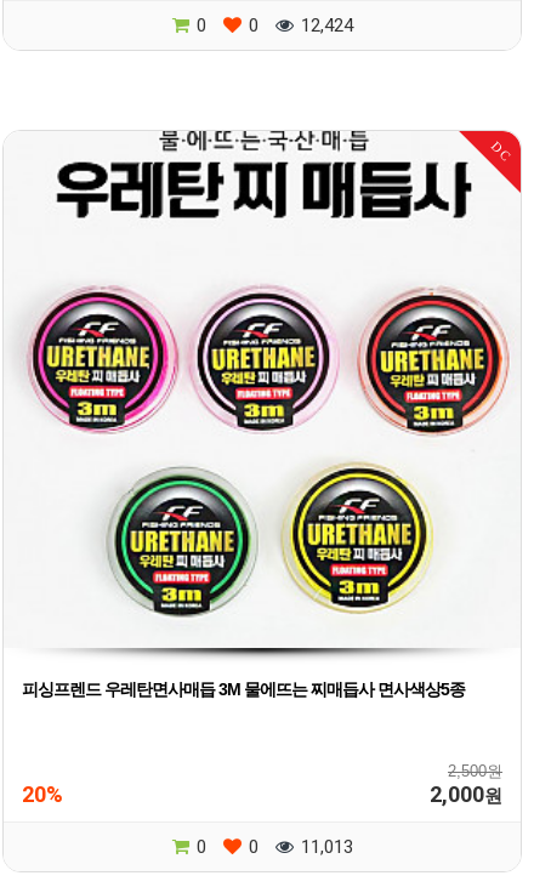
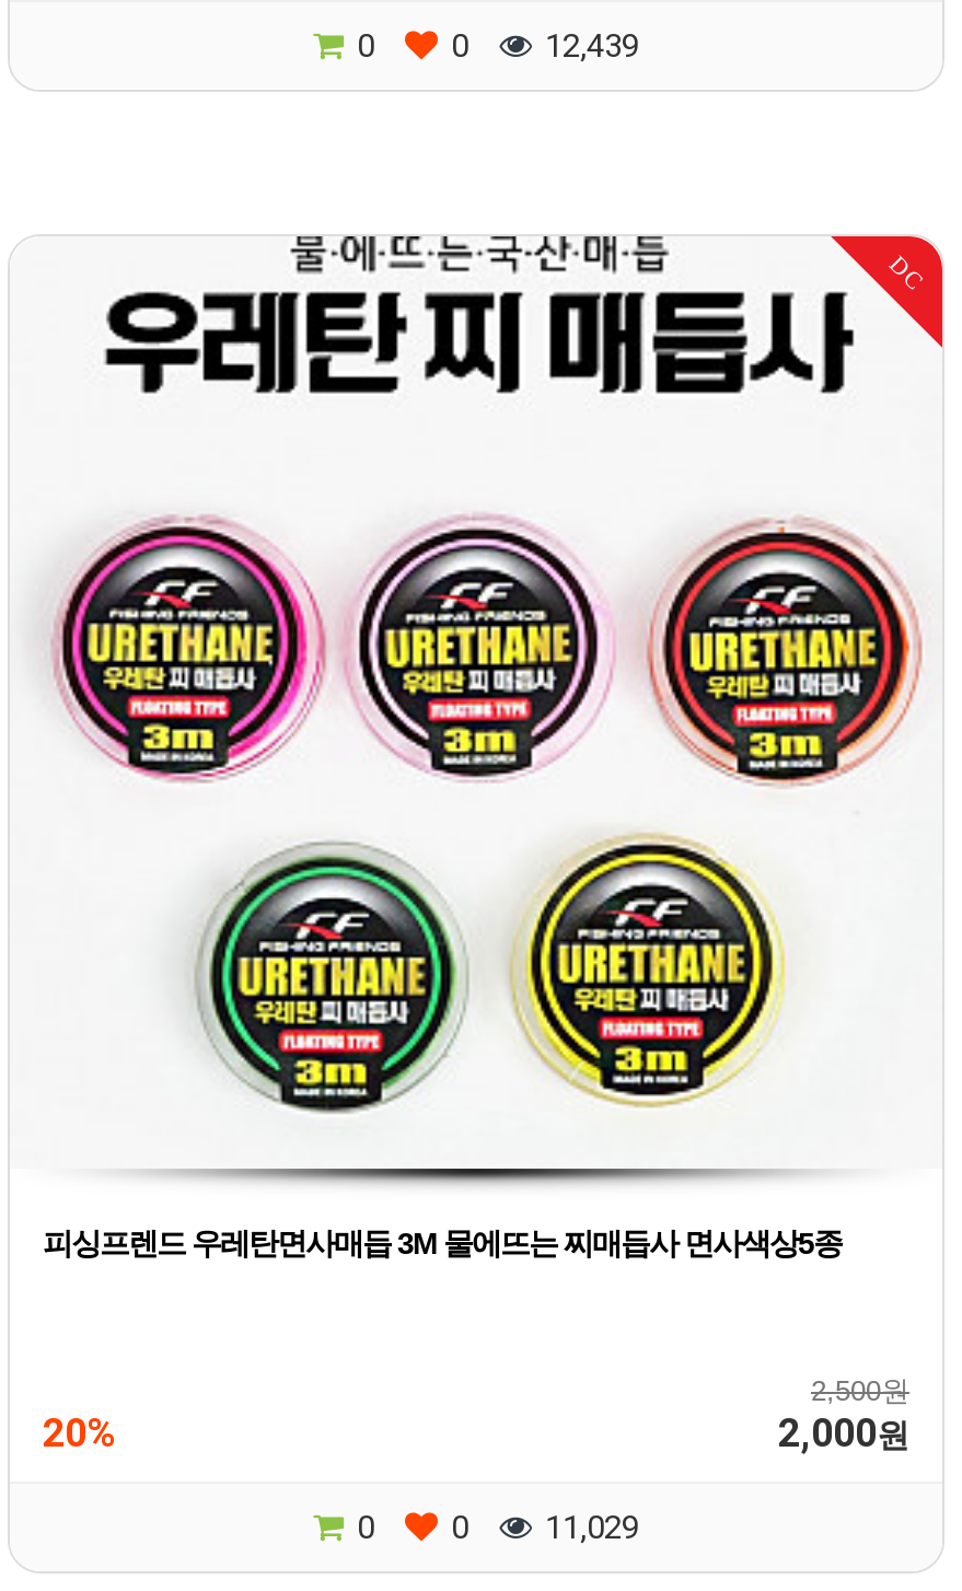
- 0 0 12,424
+ 0 0 12,439

- 0 0 11,013
+ 0 0 11,029
